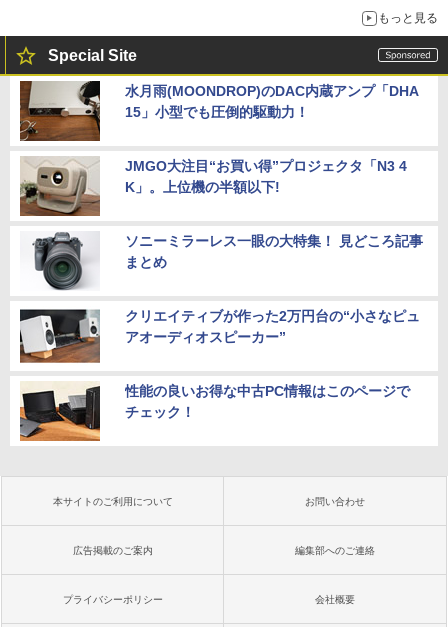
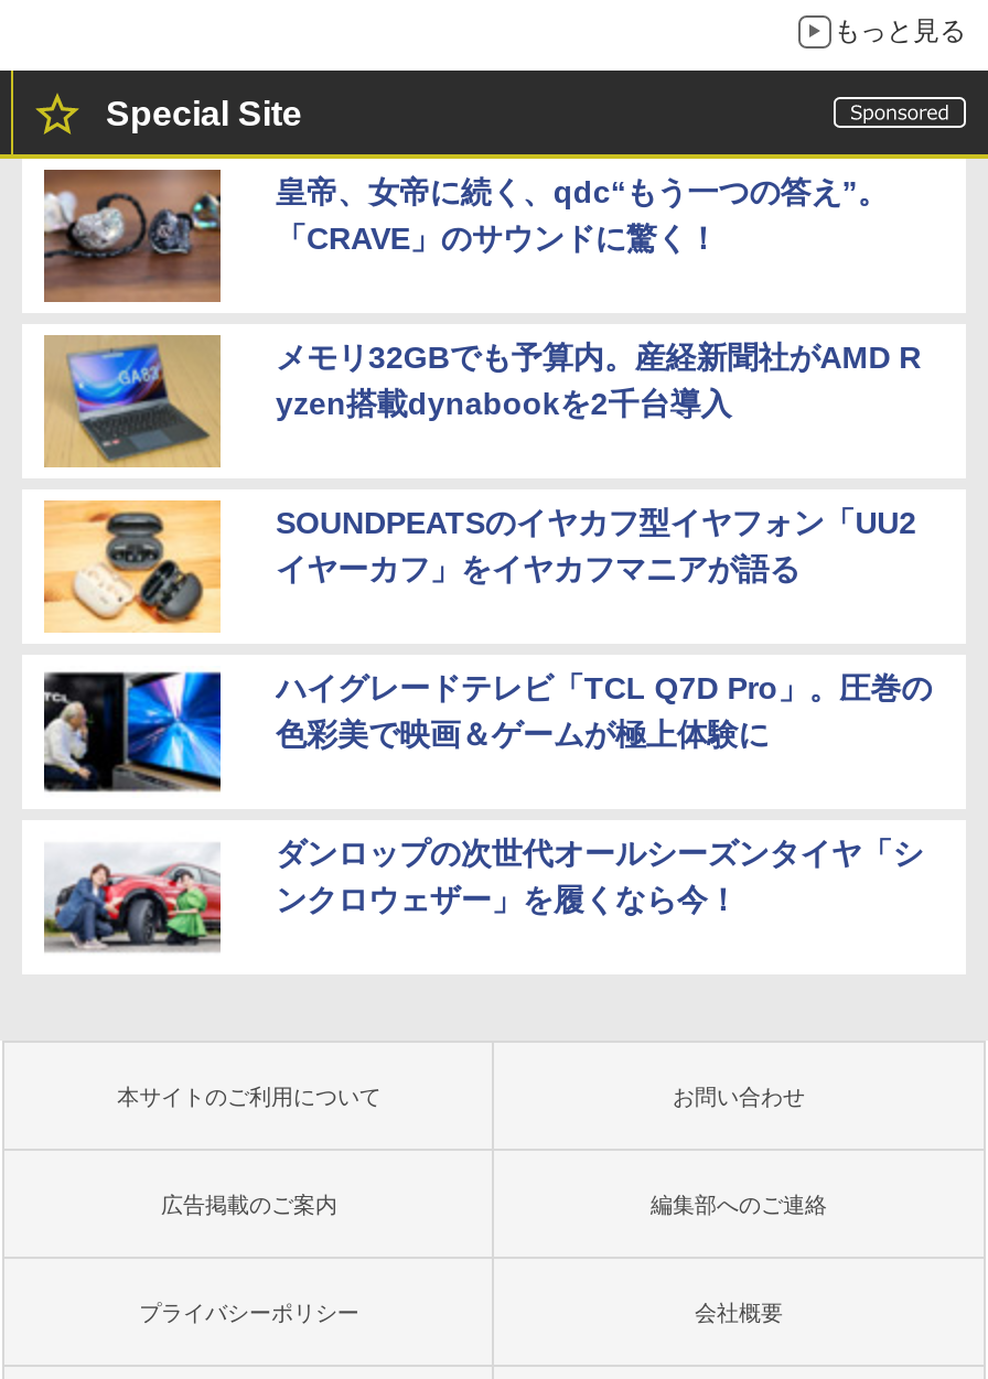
- [image]
- 水月雨(MOONDROP)のDAC内蔵アンプ「DHA
- 15」小型でも圧倒的駆動力！
+ [image]
+ 皇帝、女帝に続く、qdc“もう一つの答え”。
+ 「CRAVE」のサウンドに驚く！

- [image]
- JMGO大注目“お買い得”プロジェクタ「N3 4
- K」。上位機の半額以下!
+ [image]
+ メモリ32GBでも予算内。産経新聞社がAMD R
+ yzen搭載dynabookを2千台導入

- [image]
- ソニーミラーレス一眼の大特集！ 見どころ記事
- まとめ
+ [image]
+ SOUNDPEATSのイヤカフ型イヤフォン「UU2
+ イヤーカフ」をイヤカフマニアが語る

- [image]
- クリエイティブが作った2万円台の“小さなピュ
- アオーディオスピーカー”
+ [image]
+ ハイグレードテレビ「TCL Q7D Pro」。圧巻の
+ 色彩美で映画＆ゲームが極上体験に

- [image]
- 性能の良いお得な中古PC情報はこのページで
- チェック！
+ [image]
+ ダンロップの次世代オールシーズンタイヤ「シ
+ ンクロウェザー」を履くなら今！
